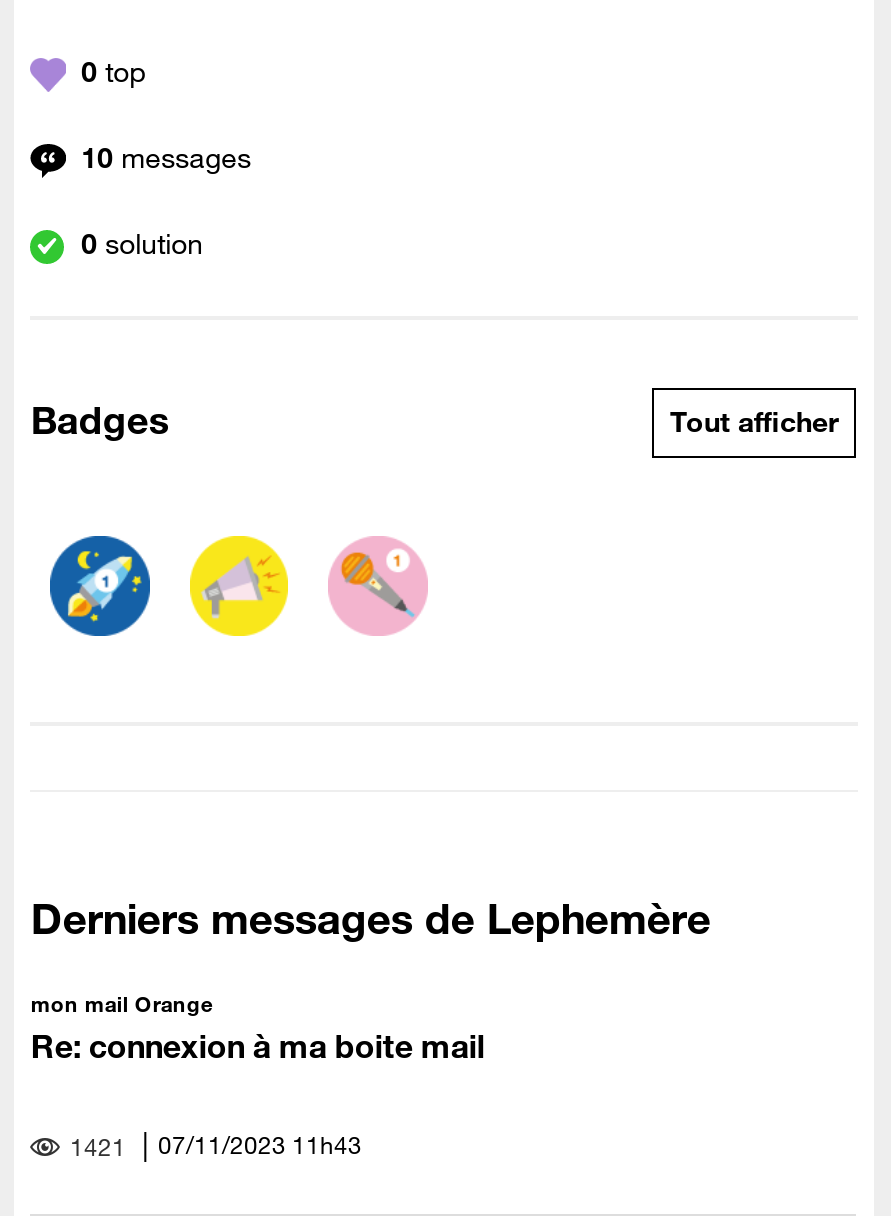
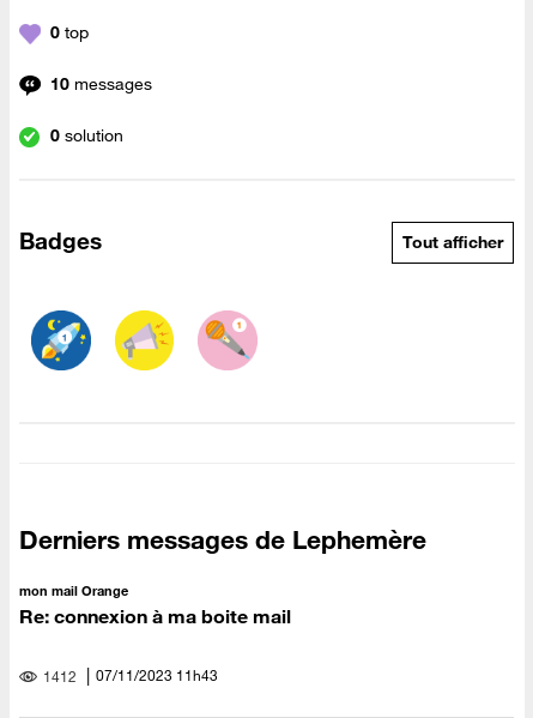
- 1421 07/11/2023 11h43
+ 1412 07/11/2023 11h43
